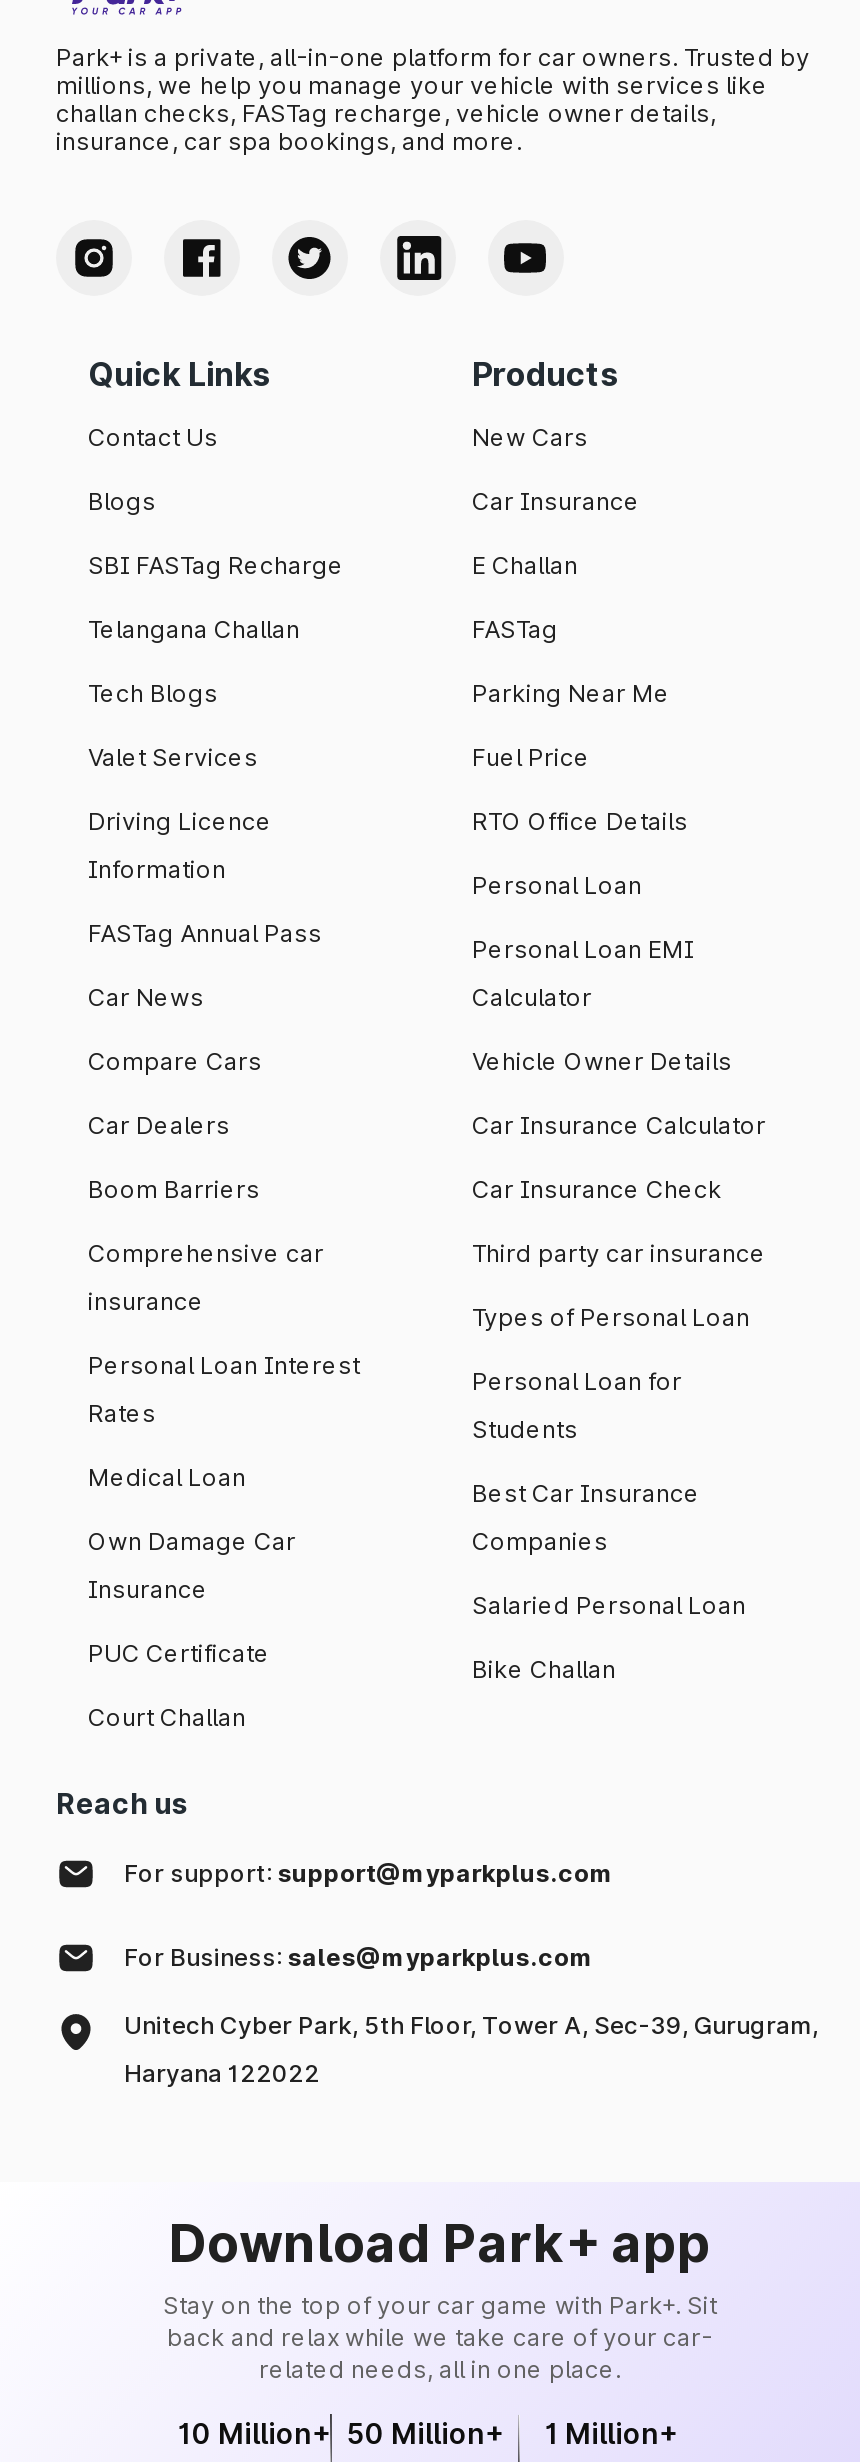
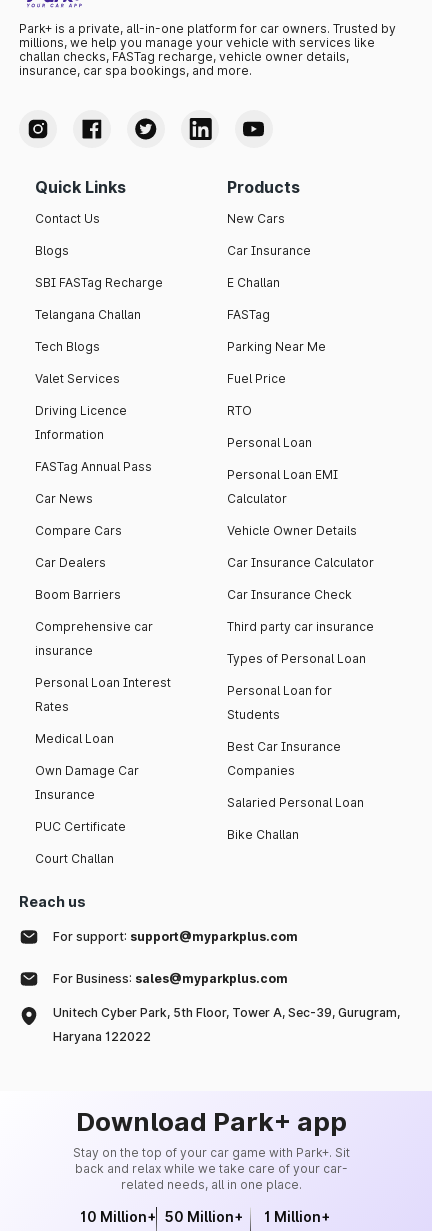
- RTO Office Details
+ RTO
